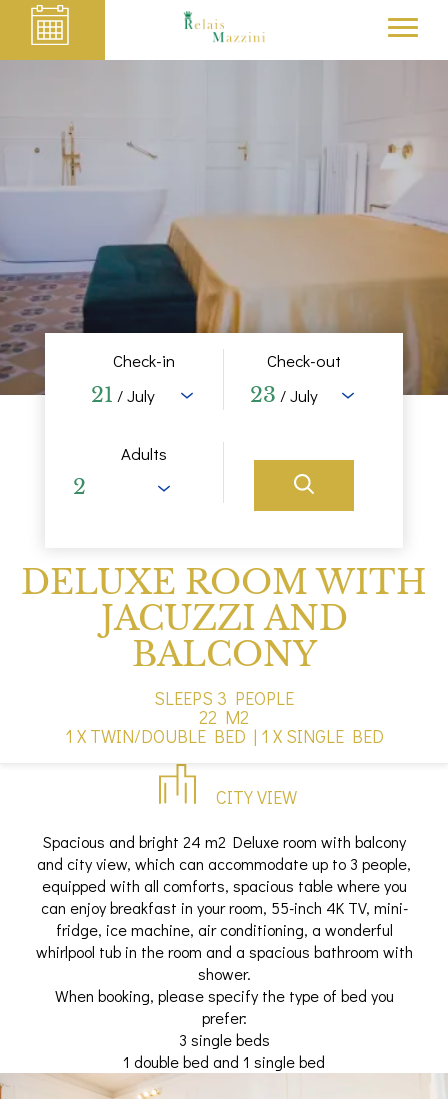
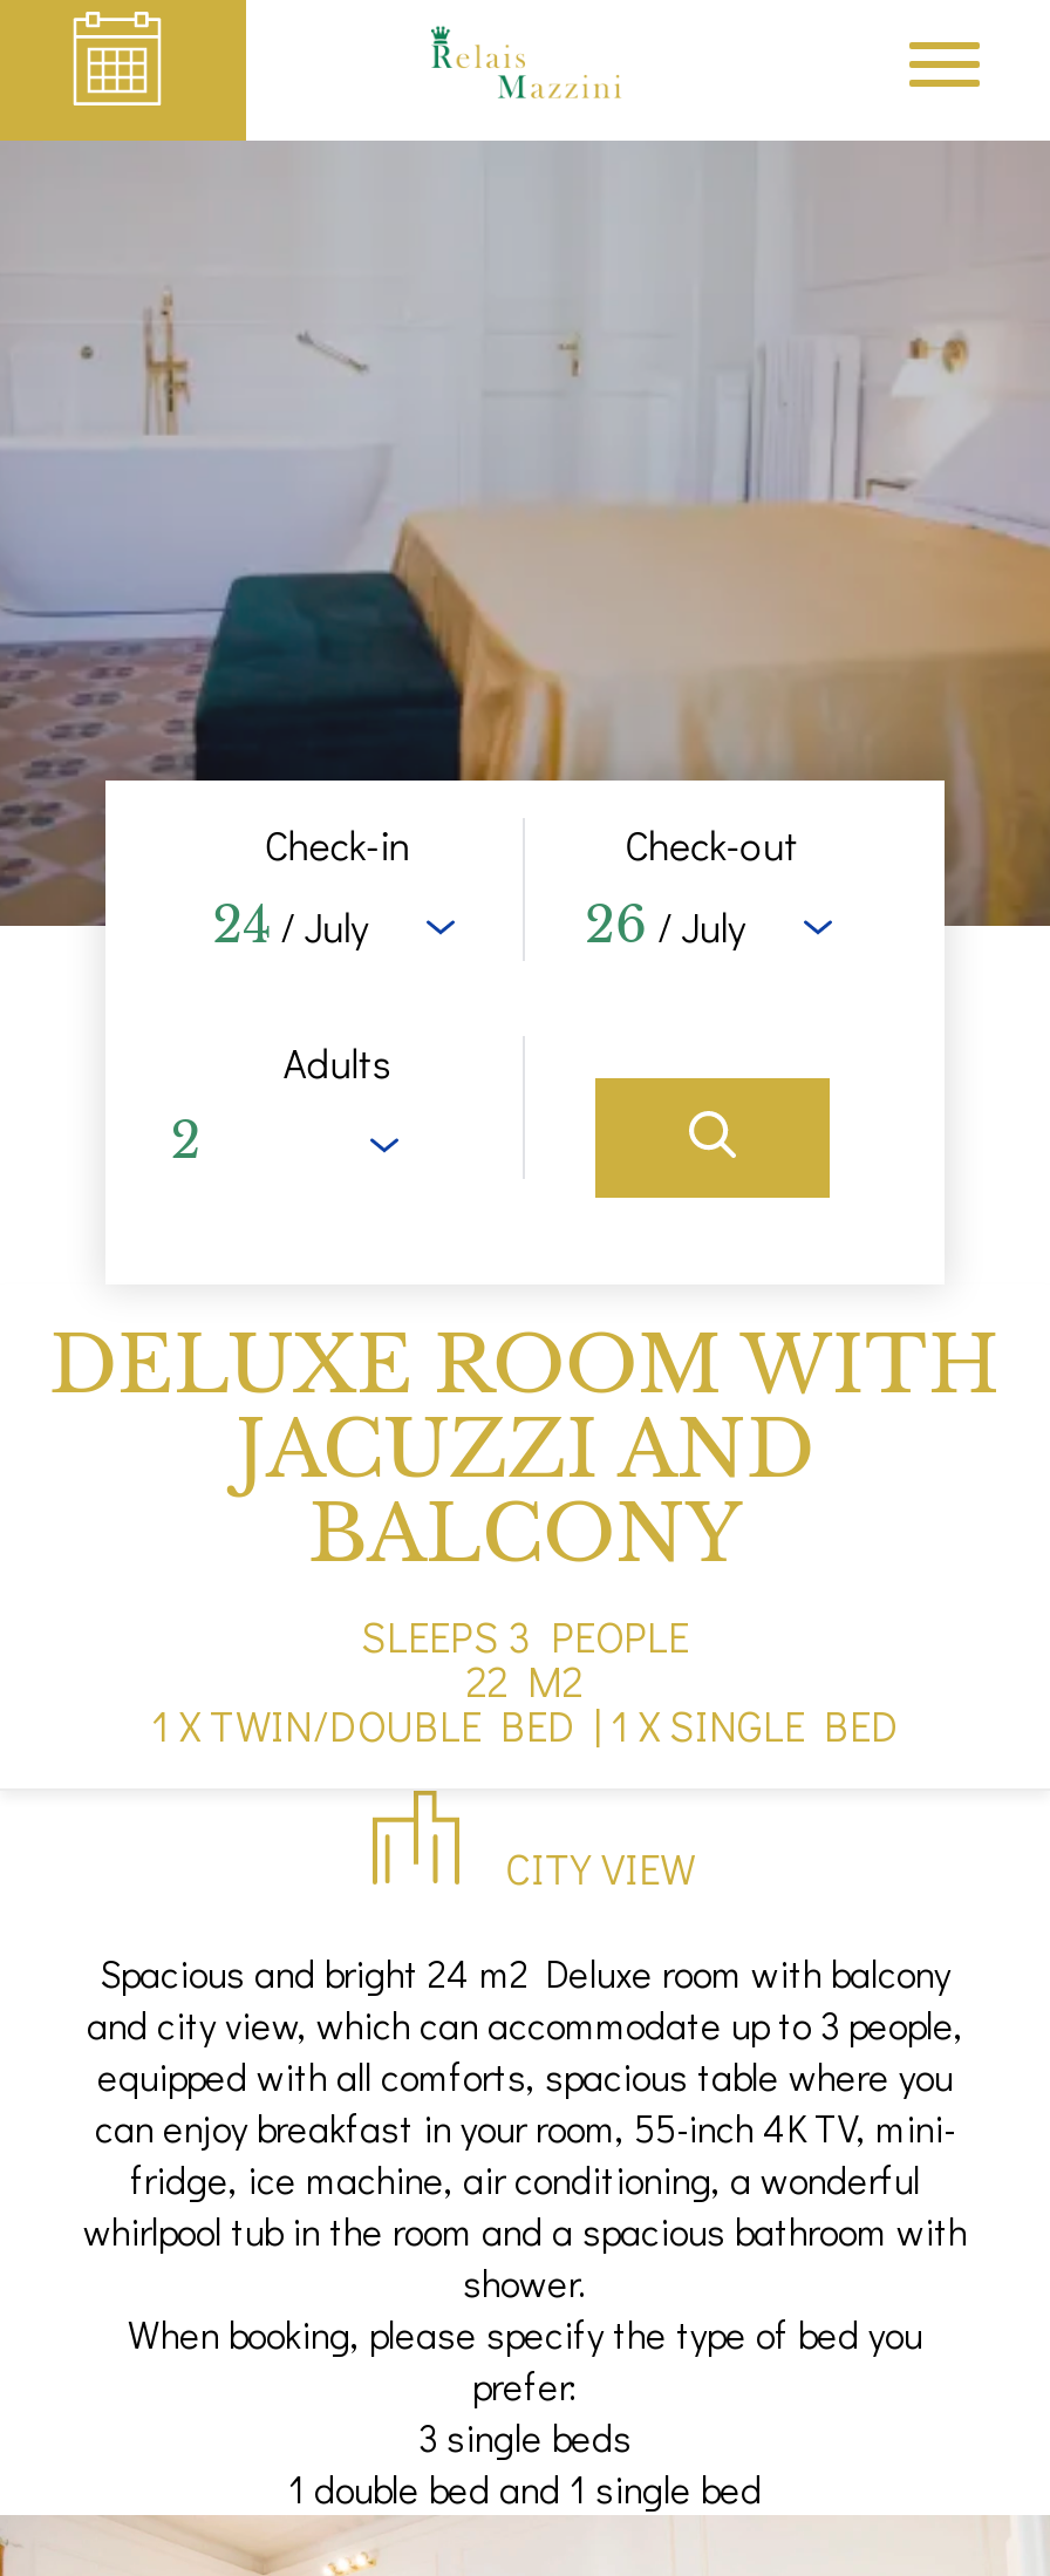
- 21 / July
+ 24 / July

- 23 / July
+ 26 / July
